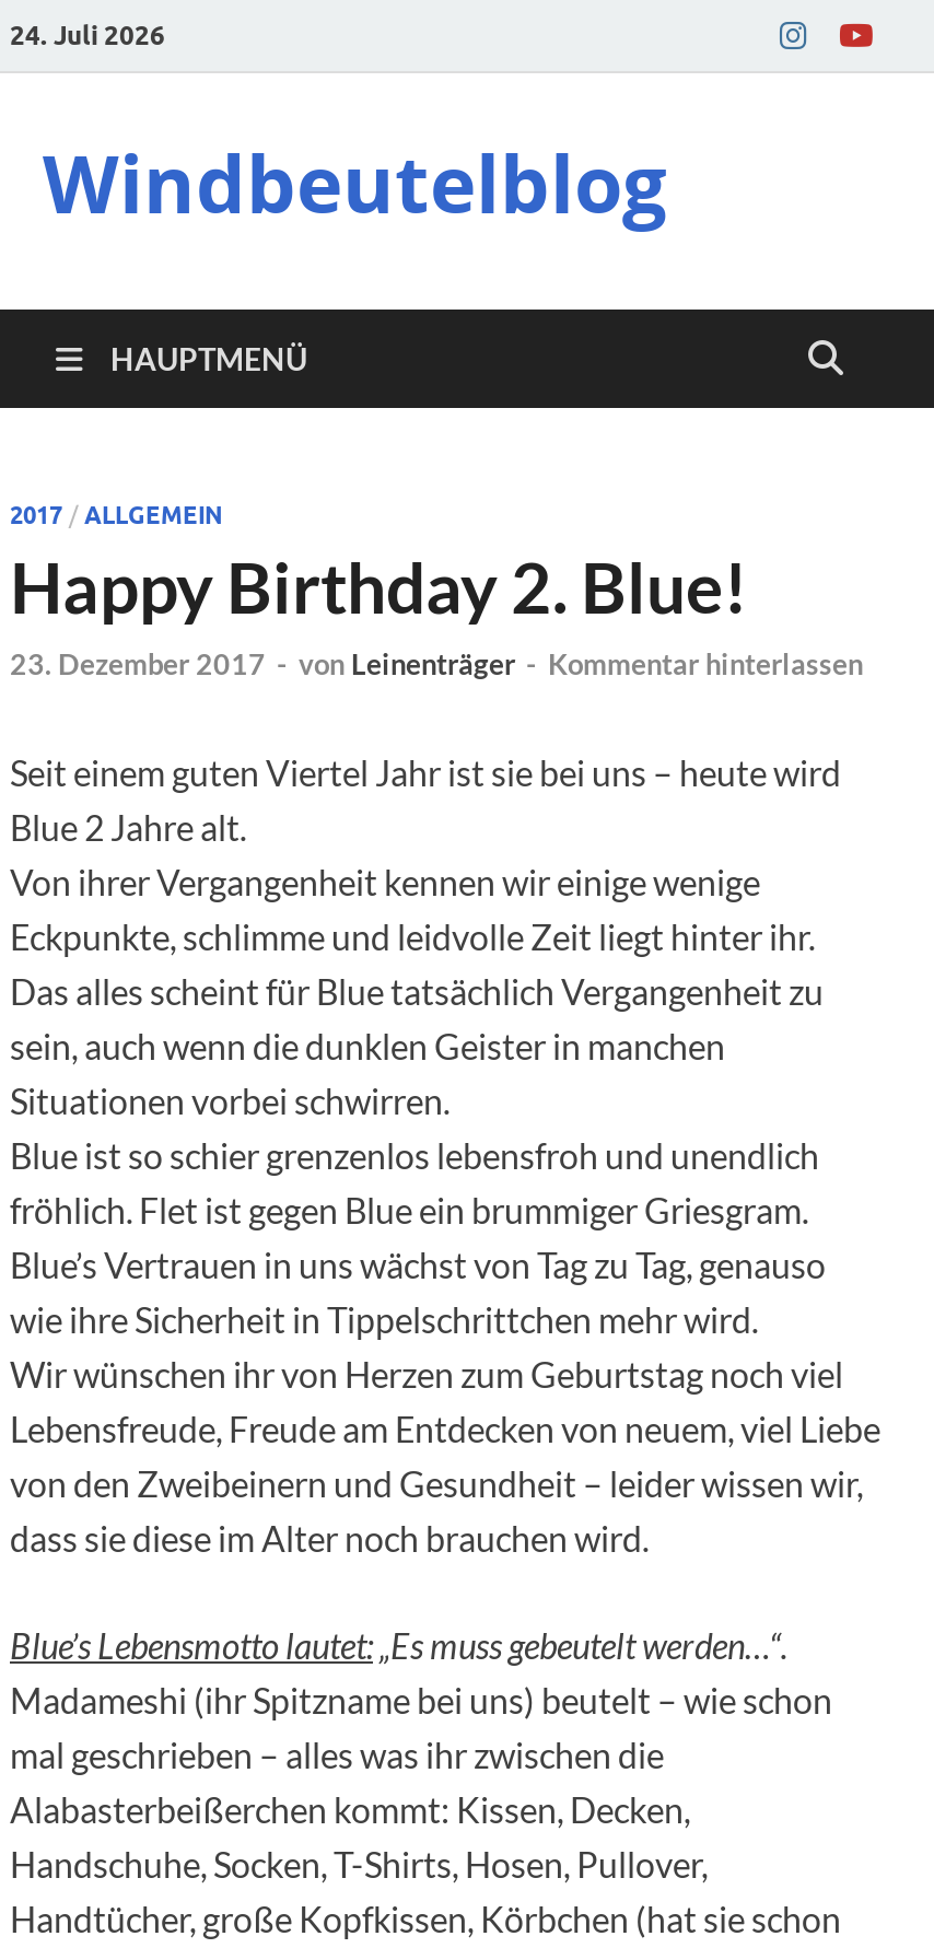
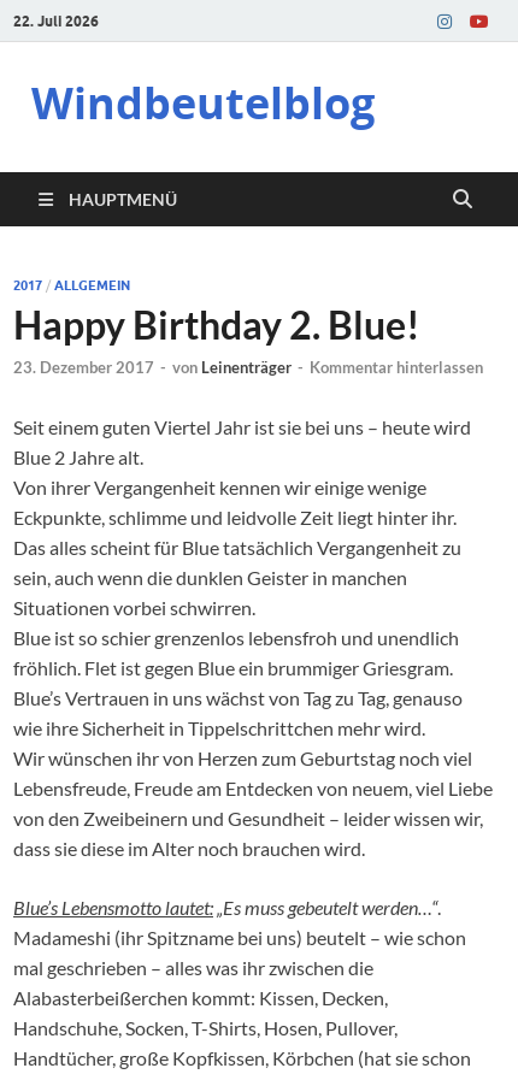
- 24. Juli 2026
+ 22. Juli 2026
